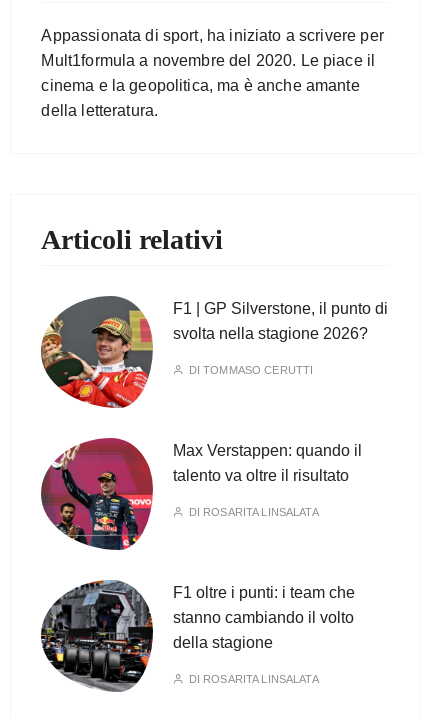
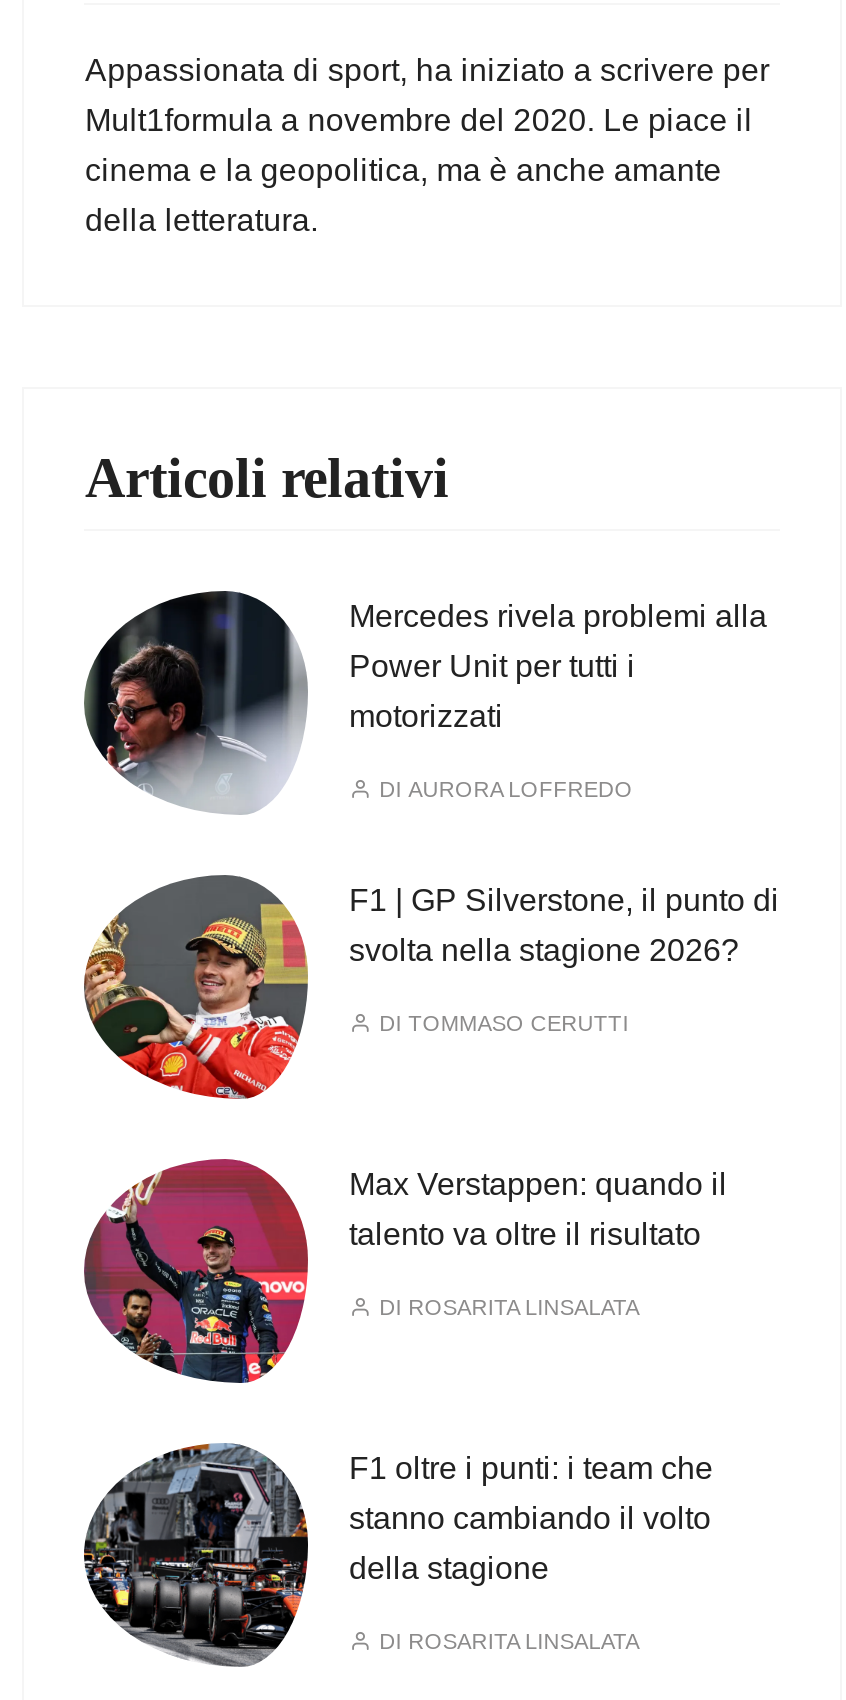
+ [image]
+ Mercedes rivela problemi alla
+ Power Unit per tutti i
+ motorizzati
+ DI AURORA LOFFREDO
